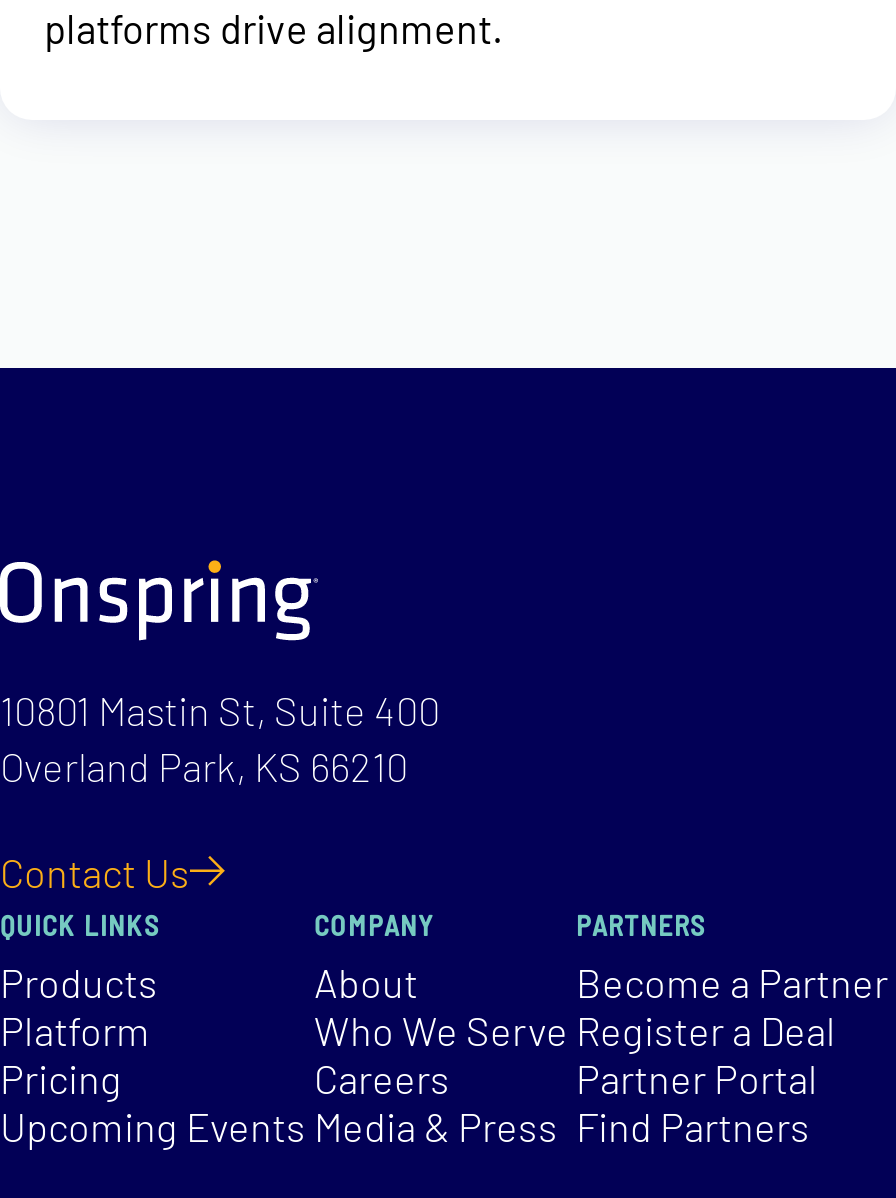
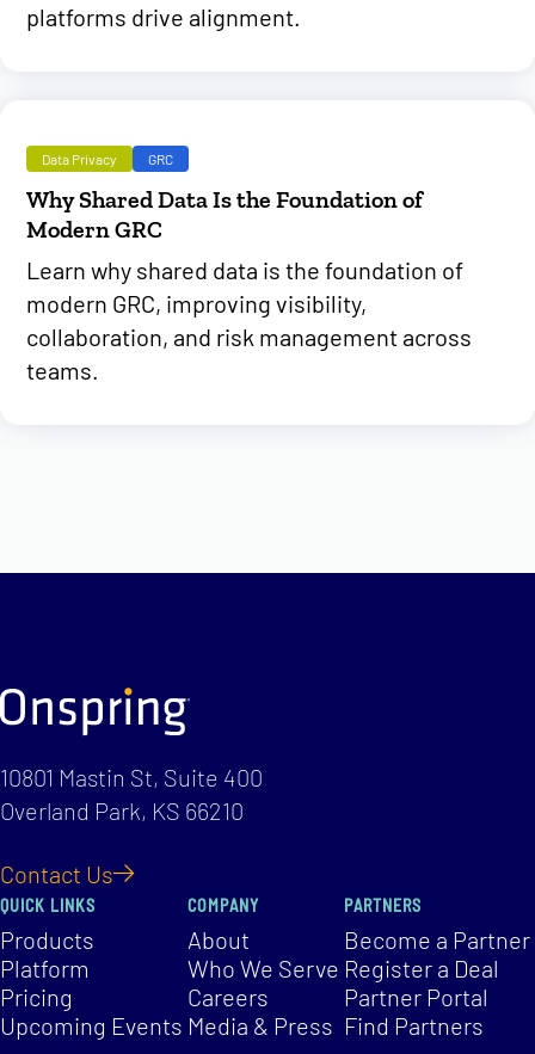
+ Data Privacy
+ GRC
+ Why Shared Data Is the Foundation of
+ Modern GRC
+ Learn why shared data is the foundation of
+ modern GRC, improving visibility,
+ collaboration, and risk management across
+ teams.
